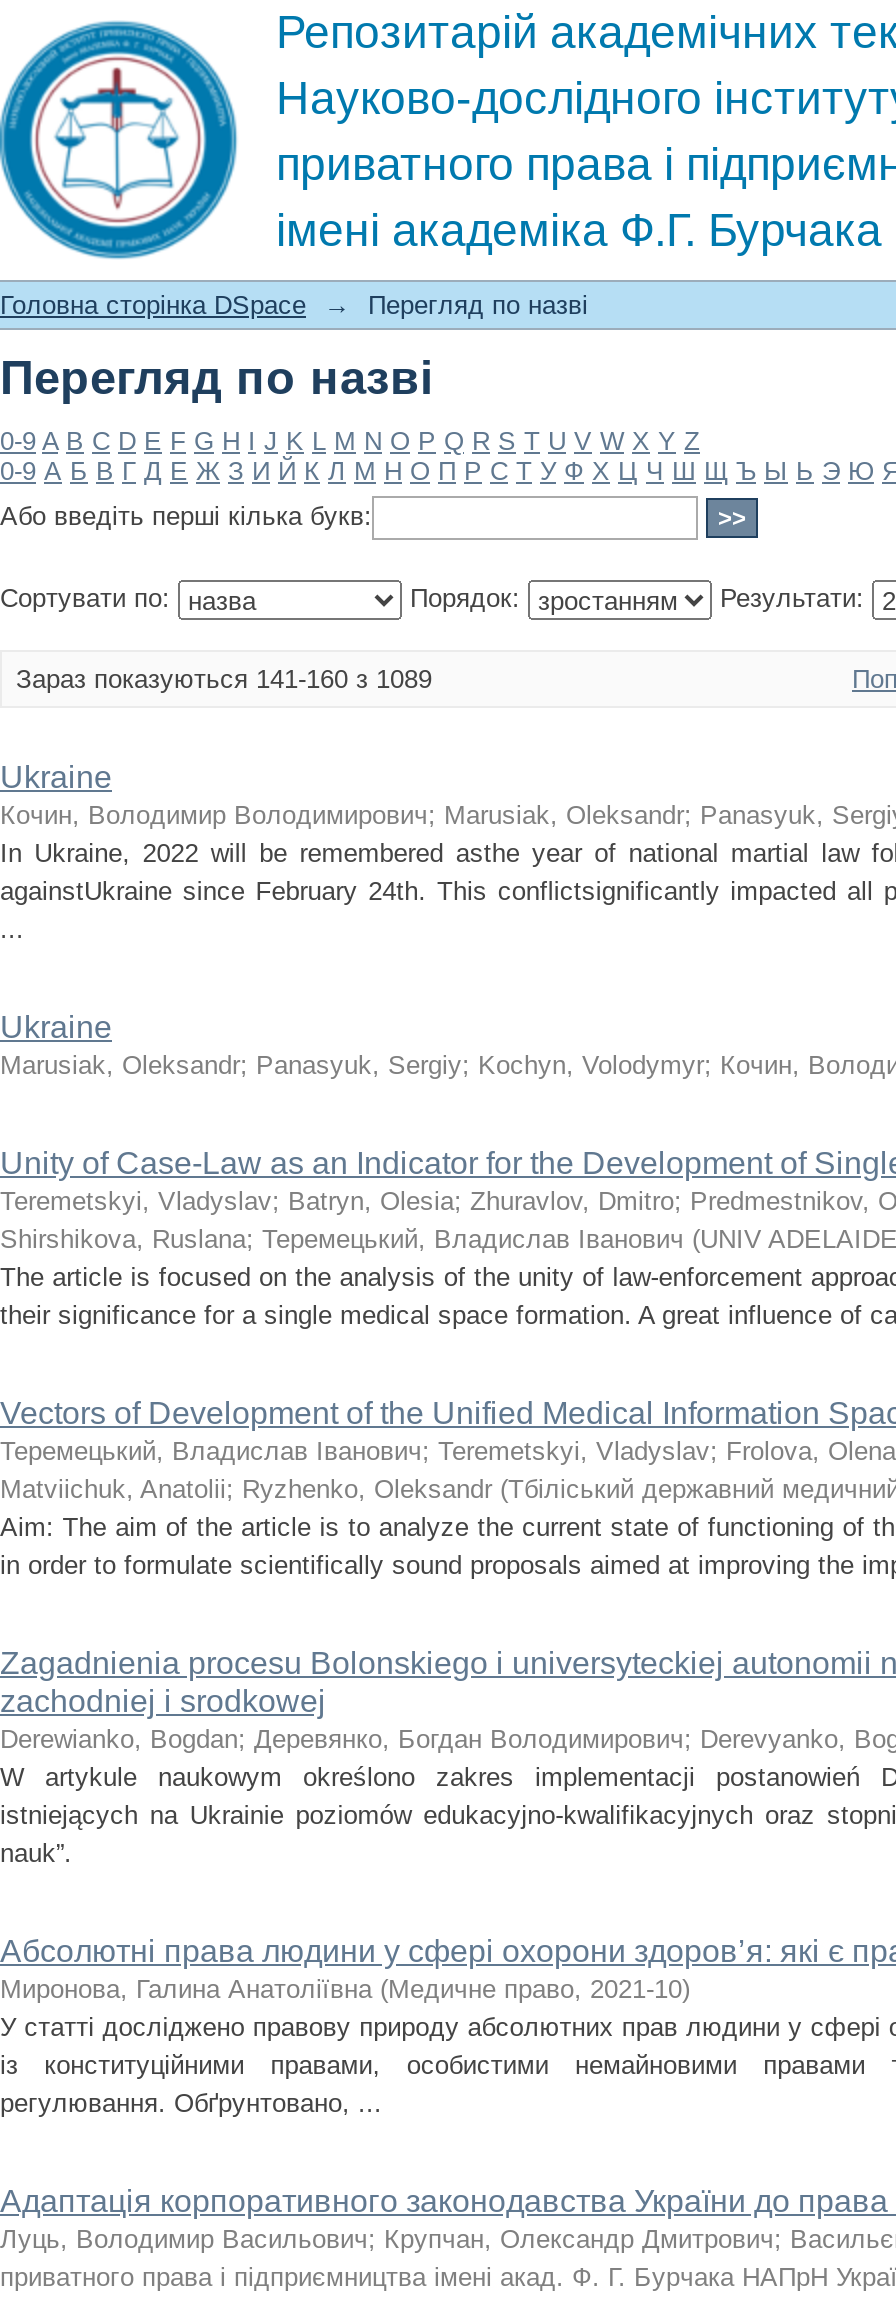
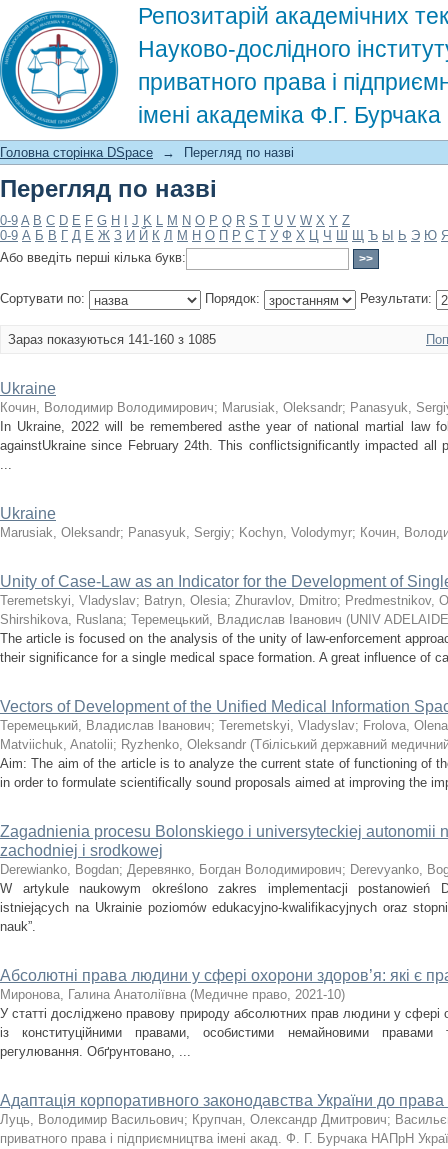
- Зараз показуються 141-160 з 1089
+ Зараз показуються 141-160 з 1085
